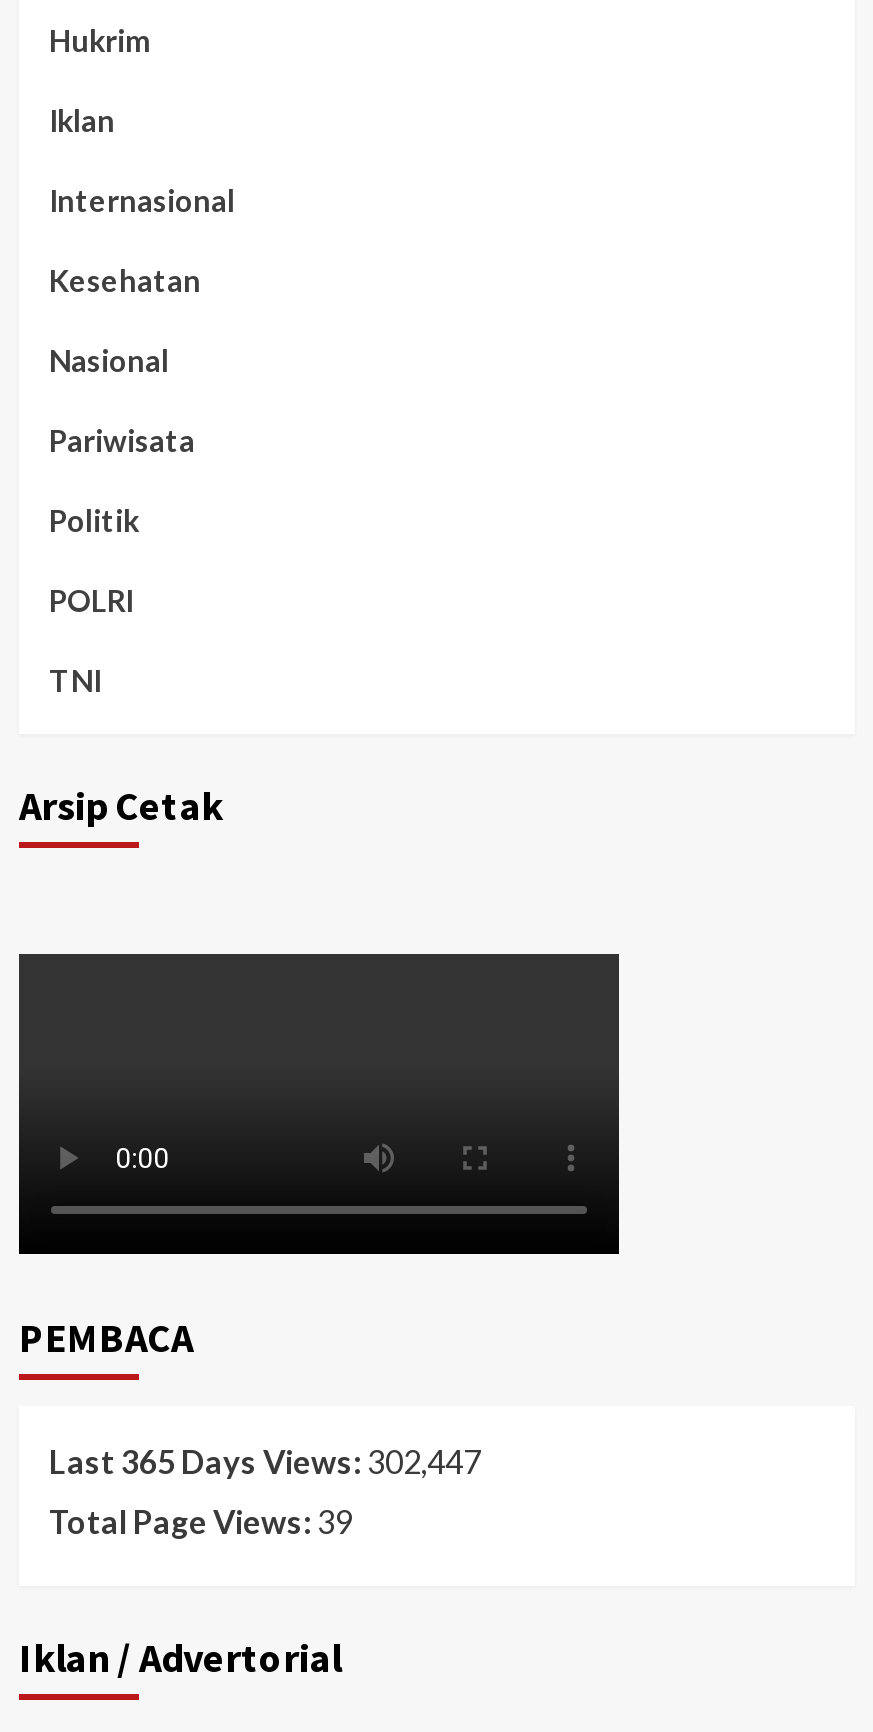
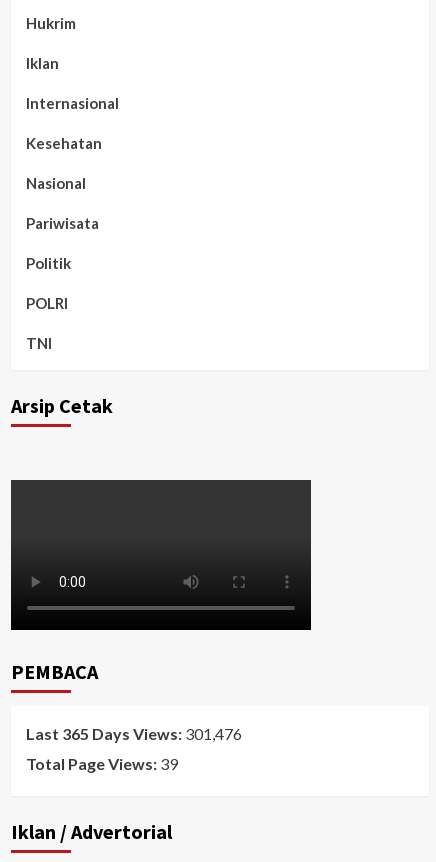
- Last 365 Days Views: 302,447
+ Last 365 Days Views: 301,476
